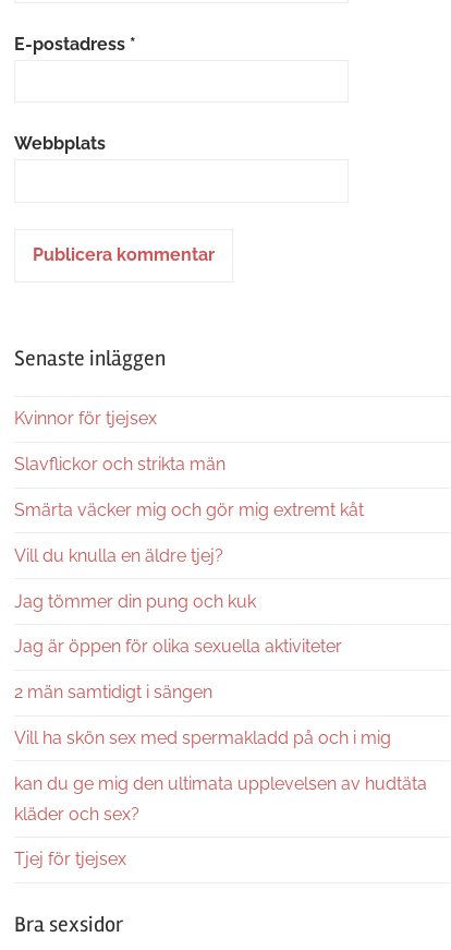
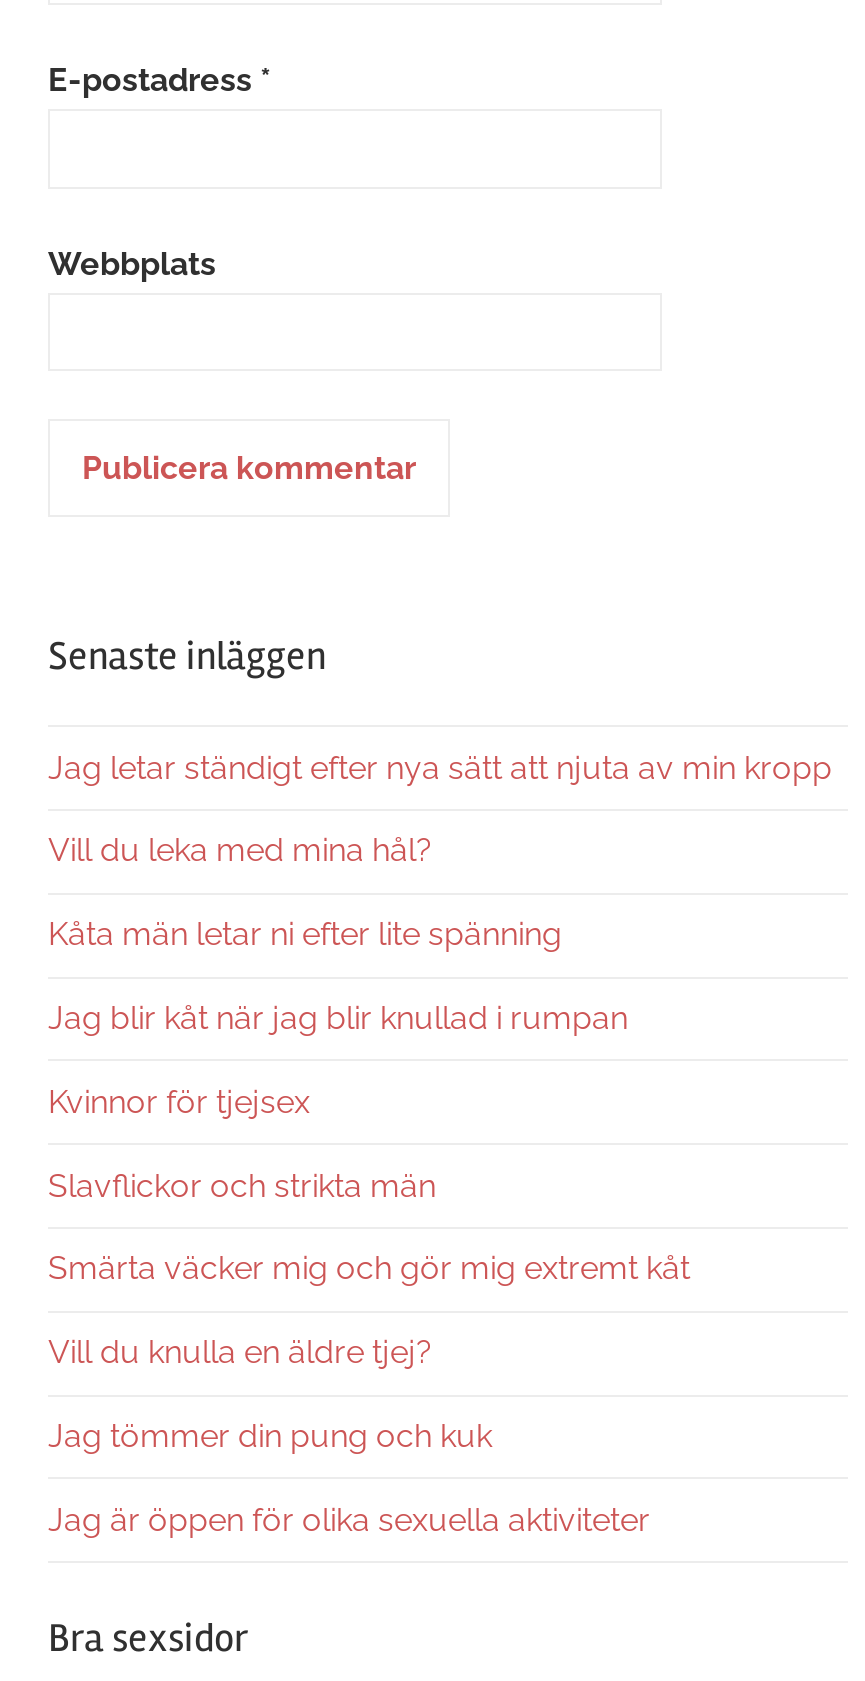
+ Jag letar ständigt efter nya sätt att njuta av min kropp
+ Vill du leka med mina hål?
+ Kåta män letar ni efter lite spänning
+ Jag blir kåt när jag blir knullad i rumpan

moved down: Kvinnor för tjejsex | Slavflickor och strikta män | Smärta väcker mig och gör mig extremt kåt | Vill du knulla en äldre tjej? | Jag tömmer din pung och kuk | Jag är öppen för olika sexuella aktiviteter

- 2 män samtidigt i sängen
- Vill ha skön sex med spermakladd på och i mig
- kan du ge mig den ultimata upplevelsen av hudtäta
- kläder och sex?
- Tjej för tjejsex
